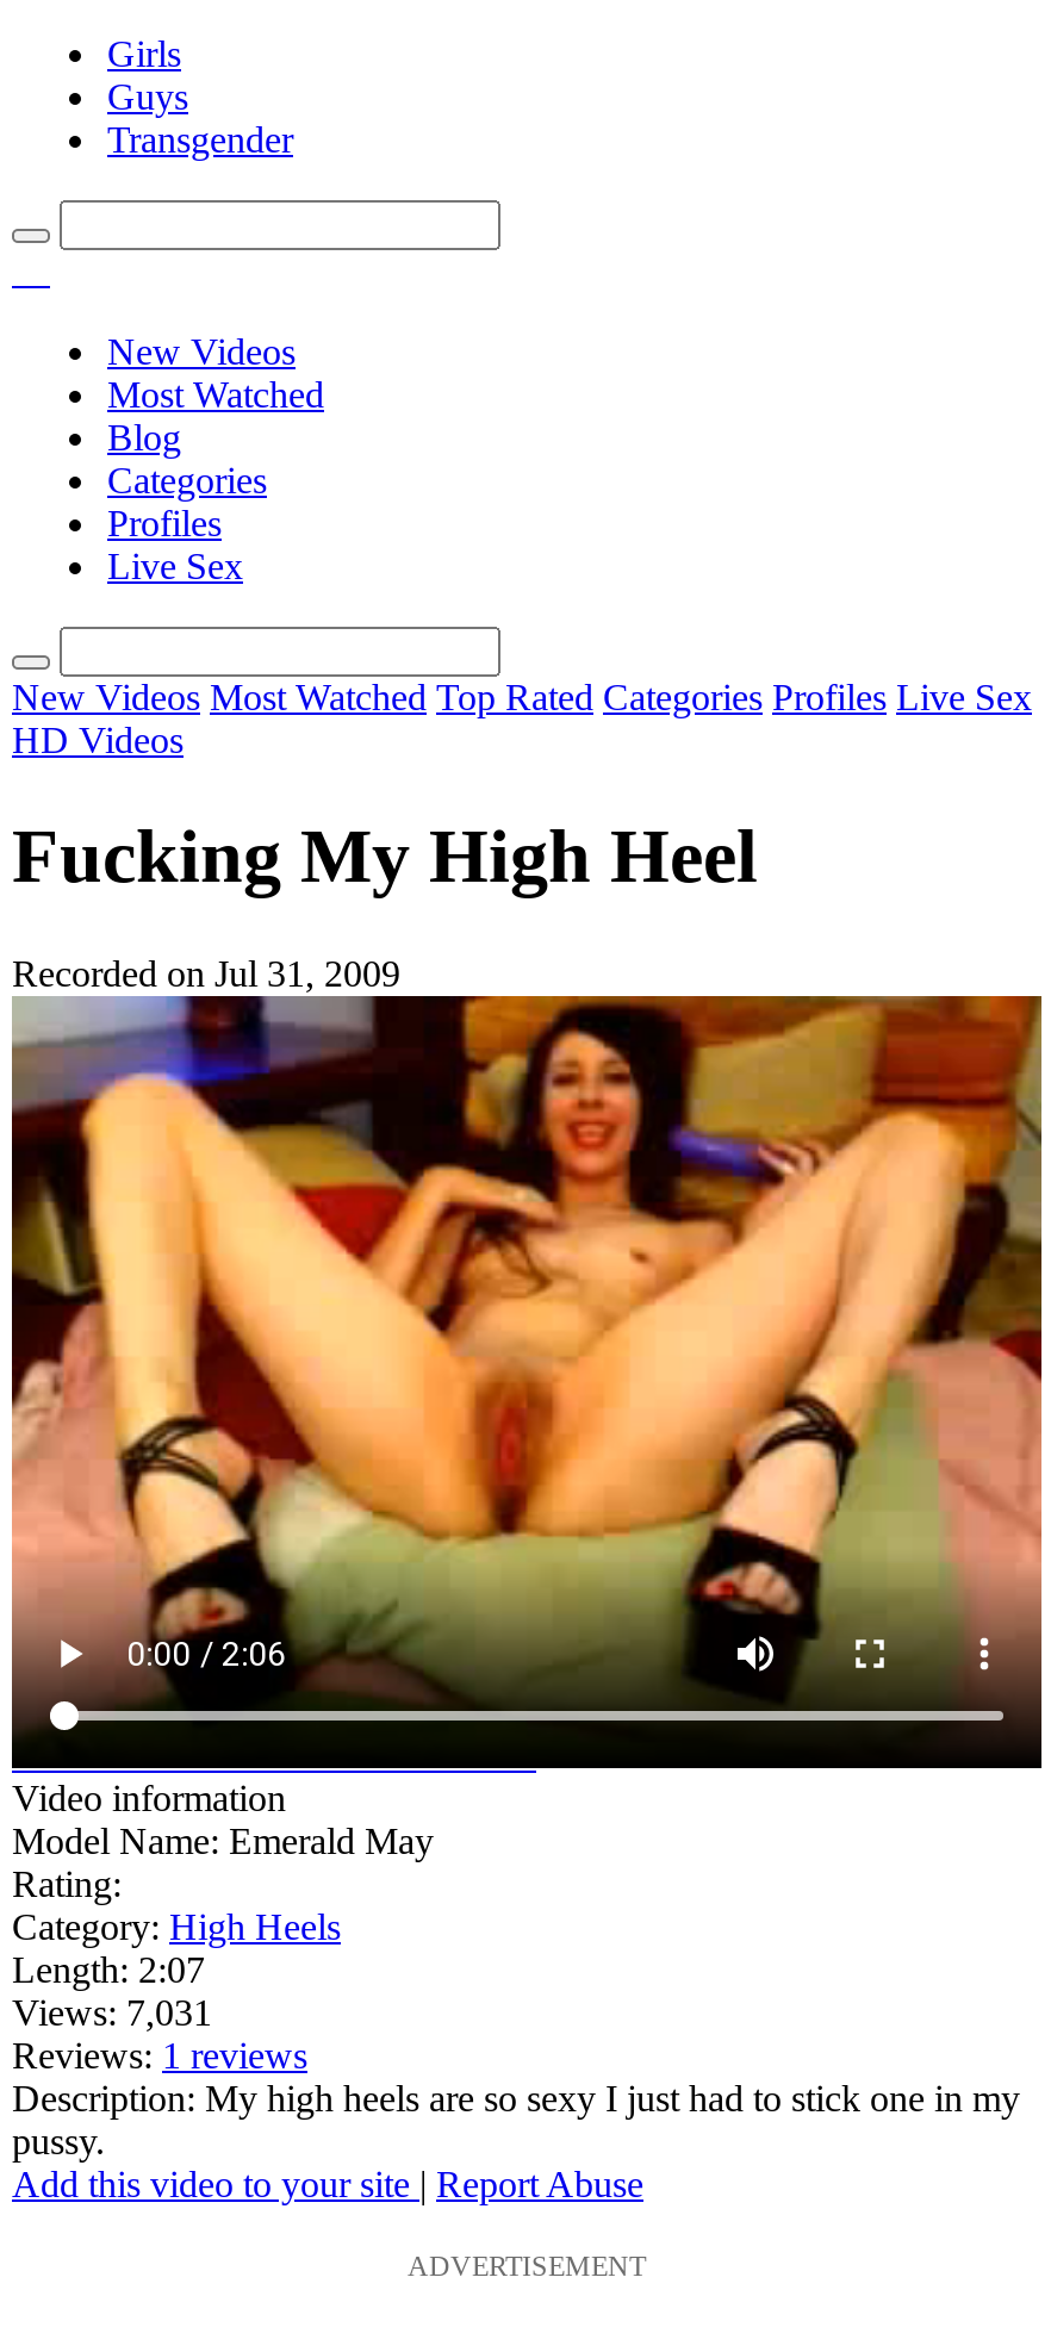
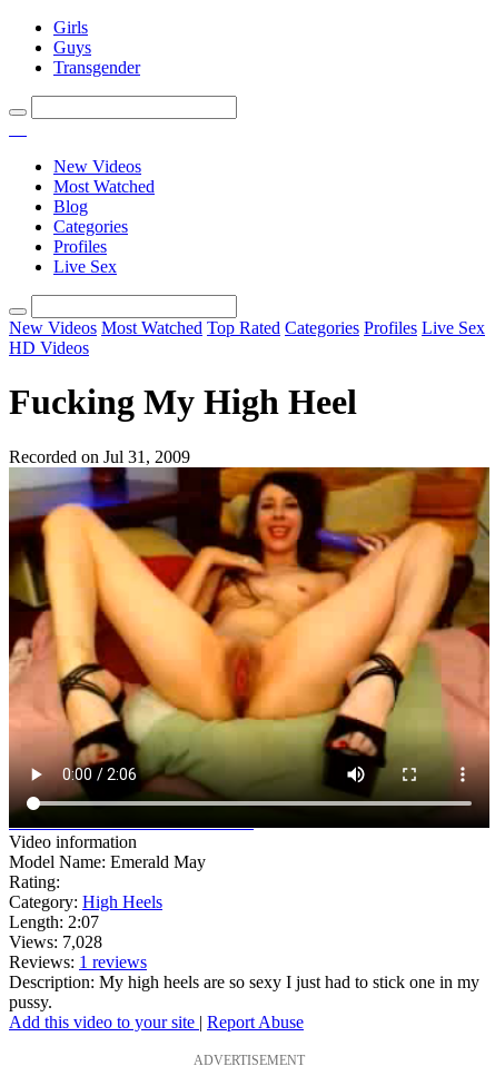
- Views: 7,031
+ Views: 7,028
